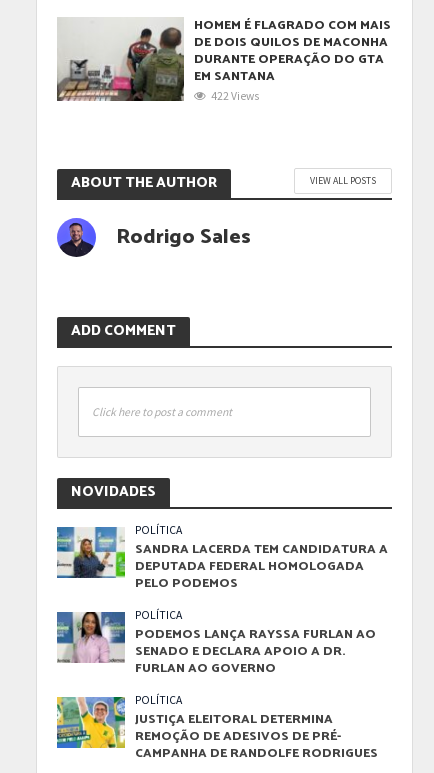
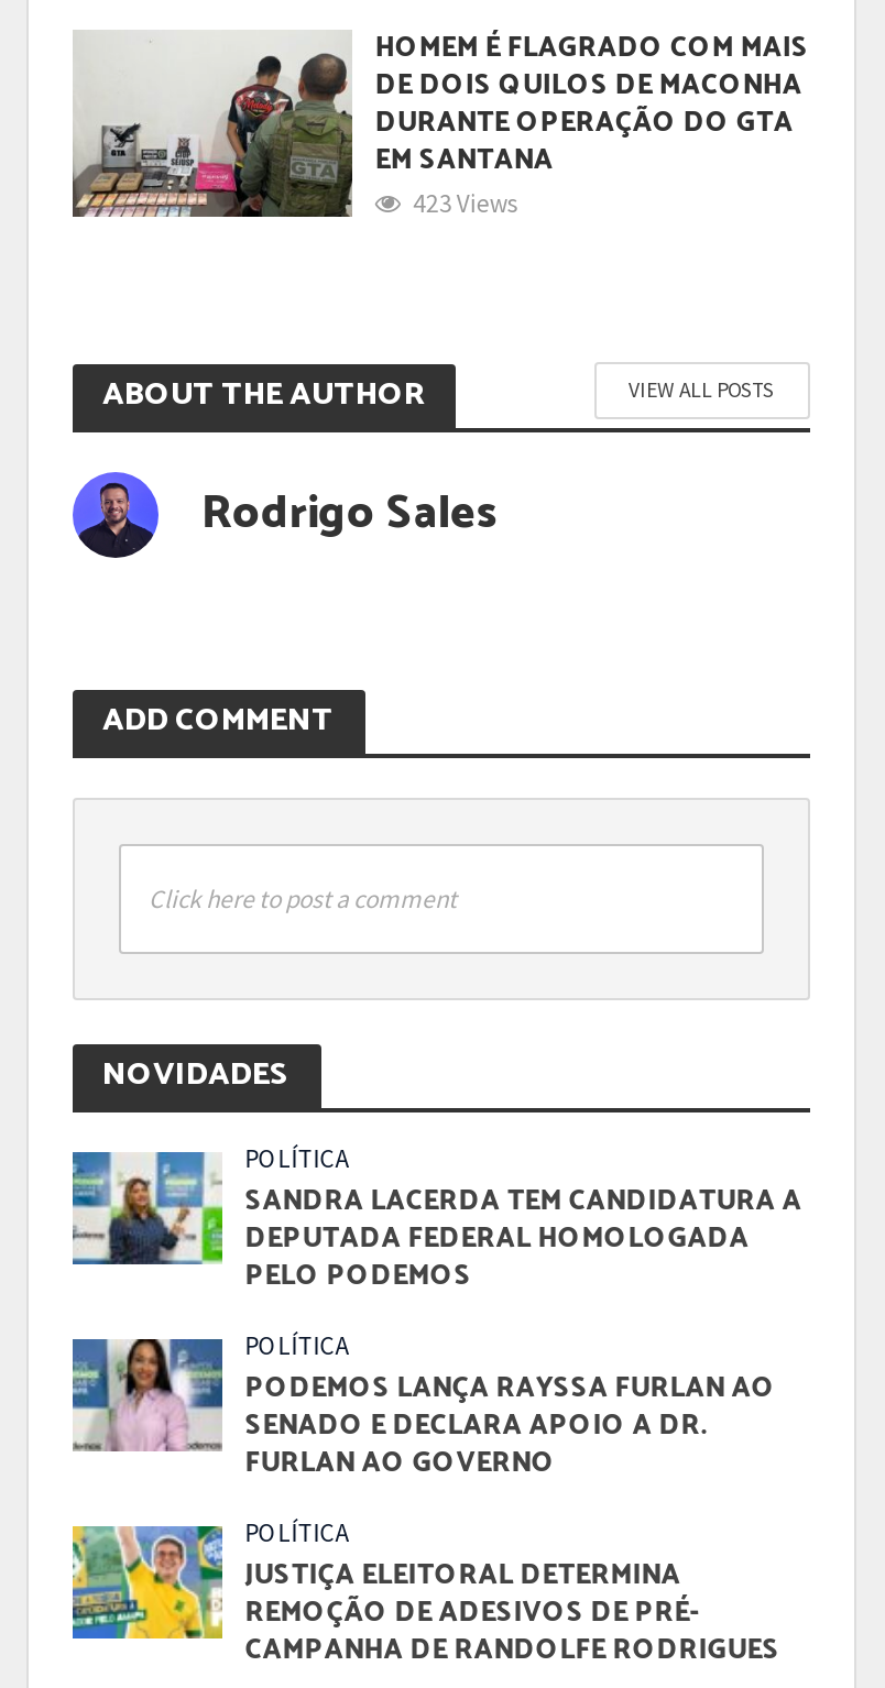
- 422 Views
+ 423 Views
